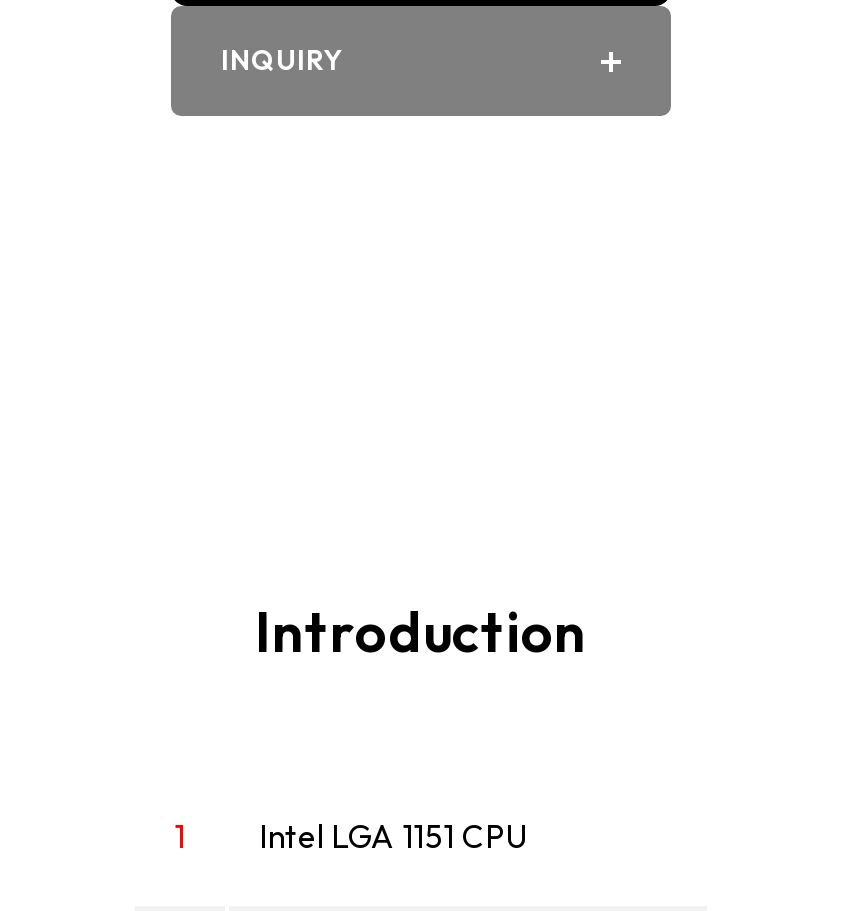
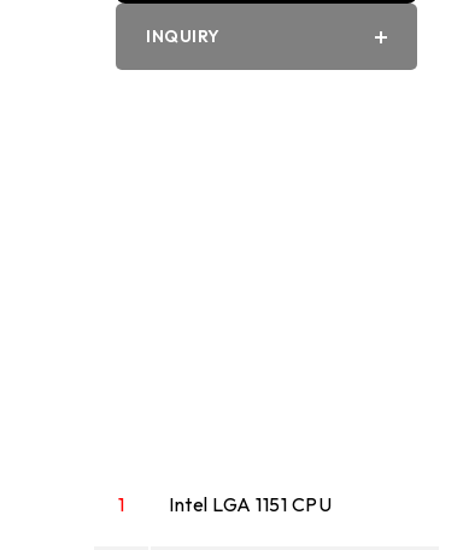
- Introduction
